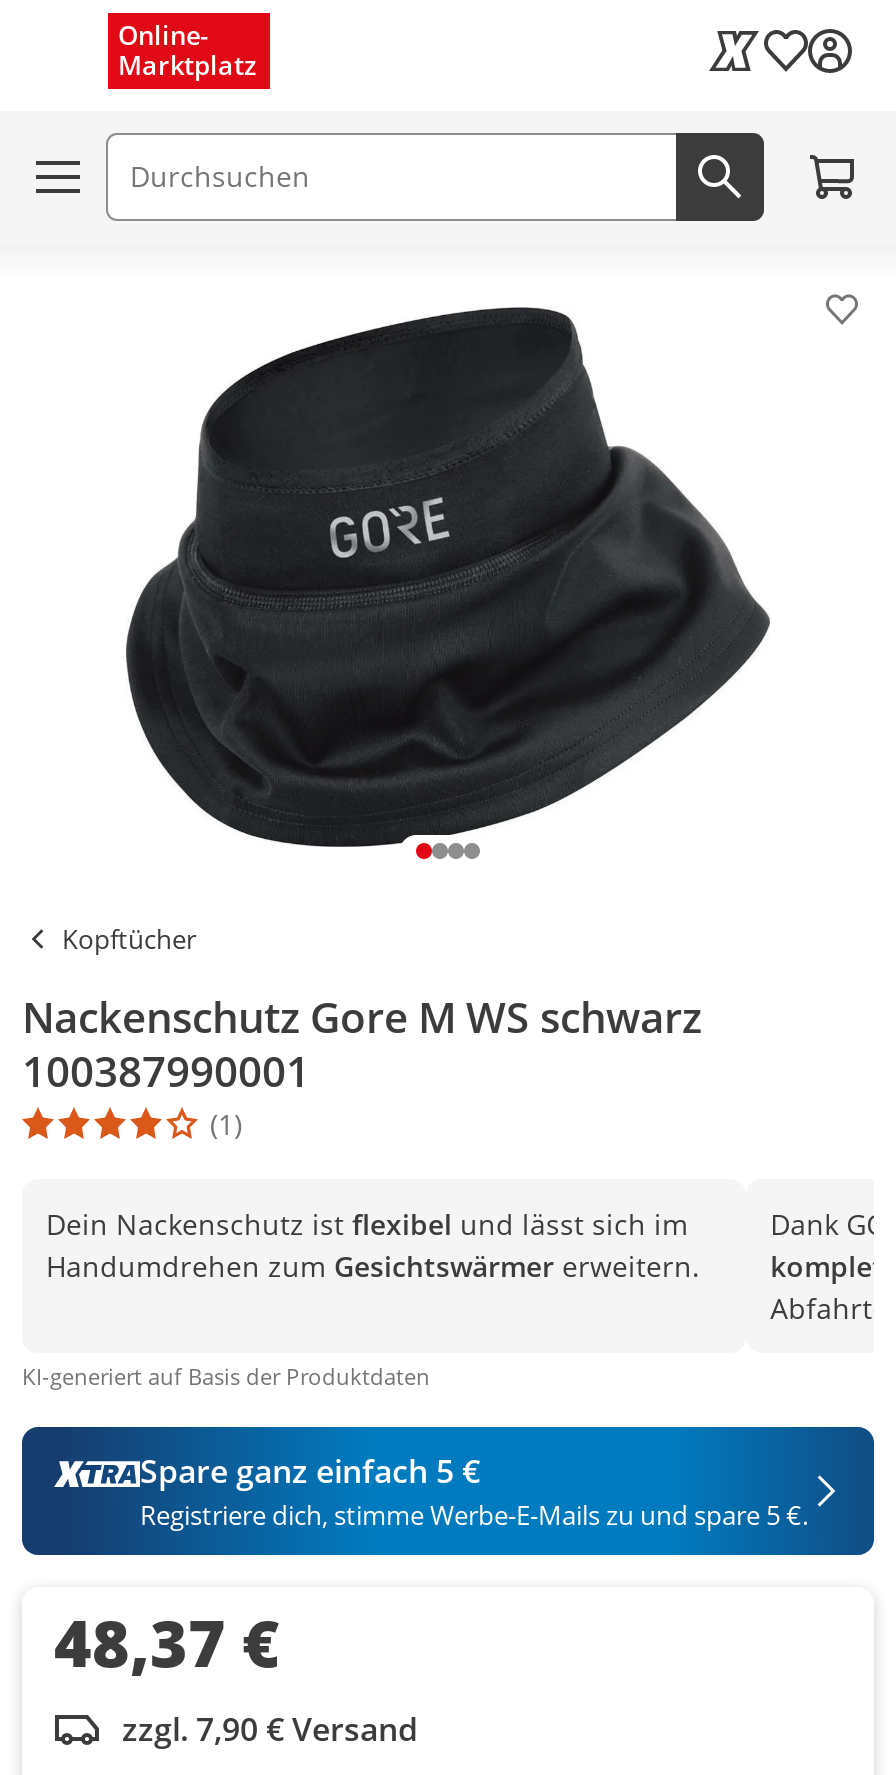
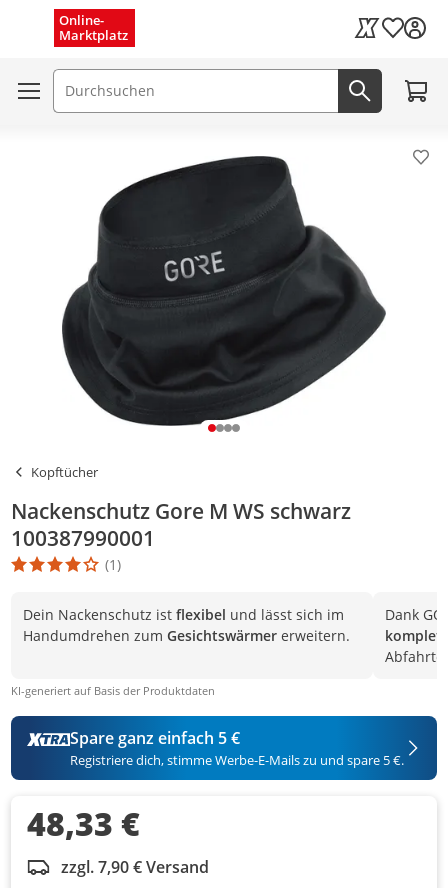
- 48,37 €
+ 48,33 €
